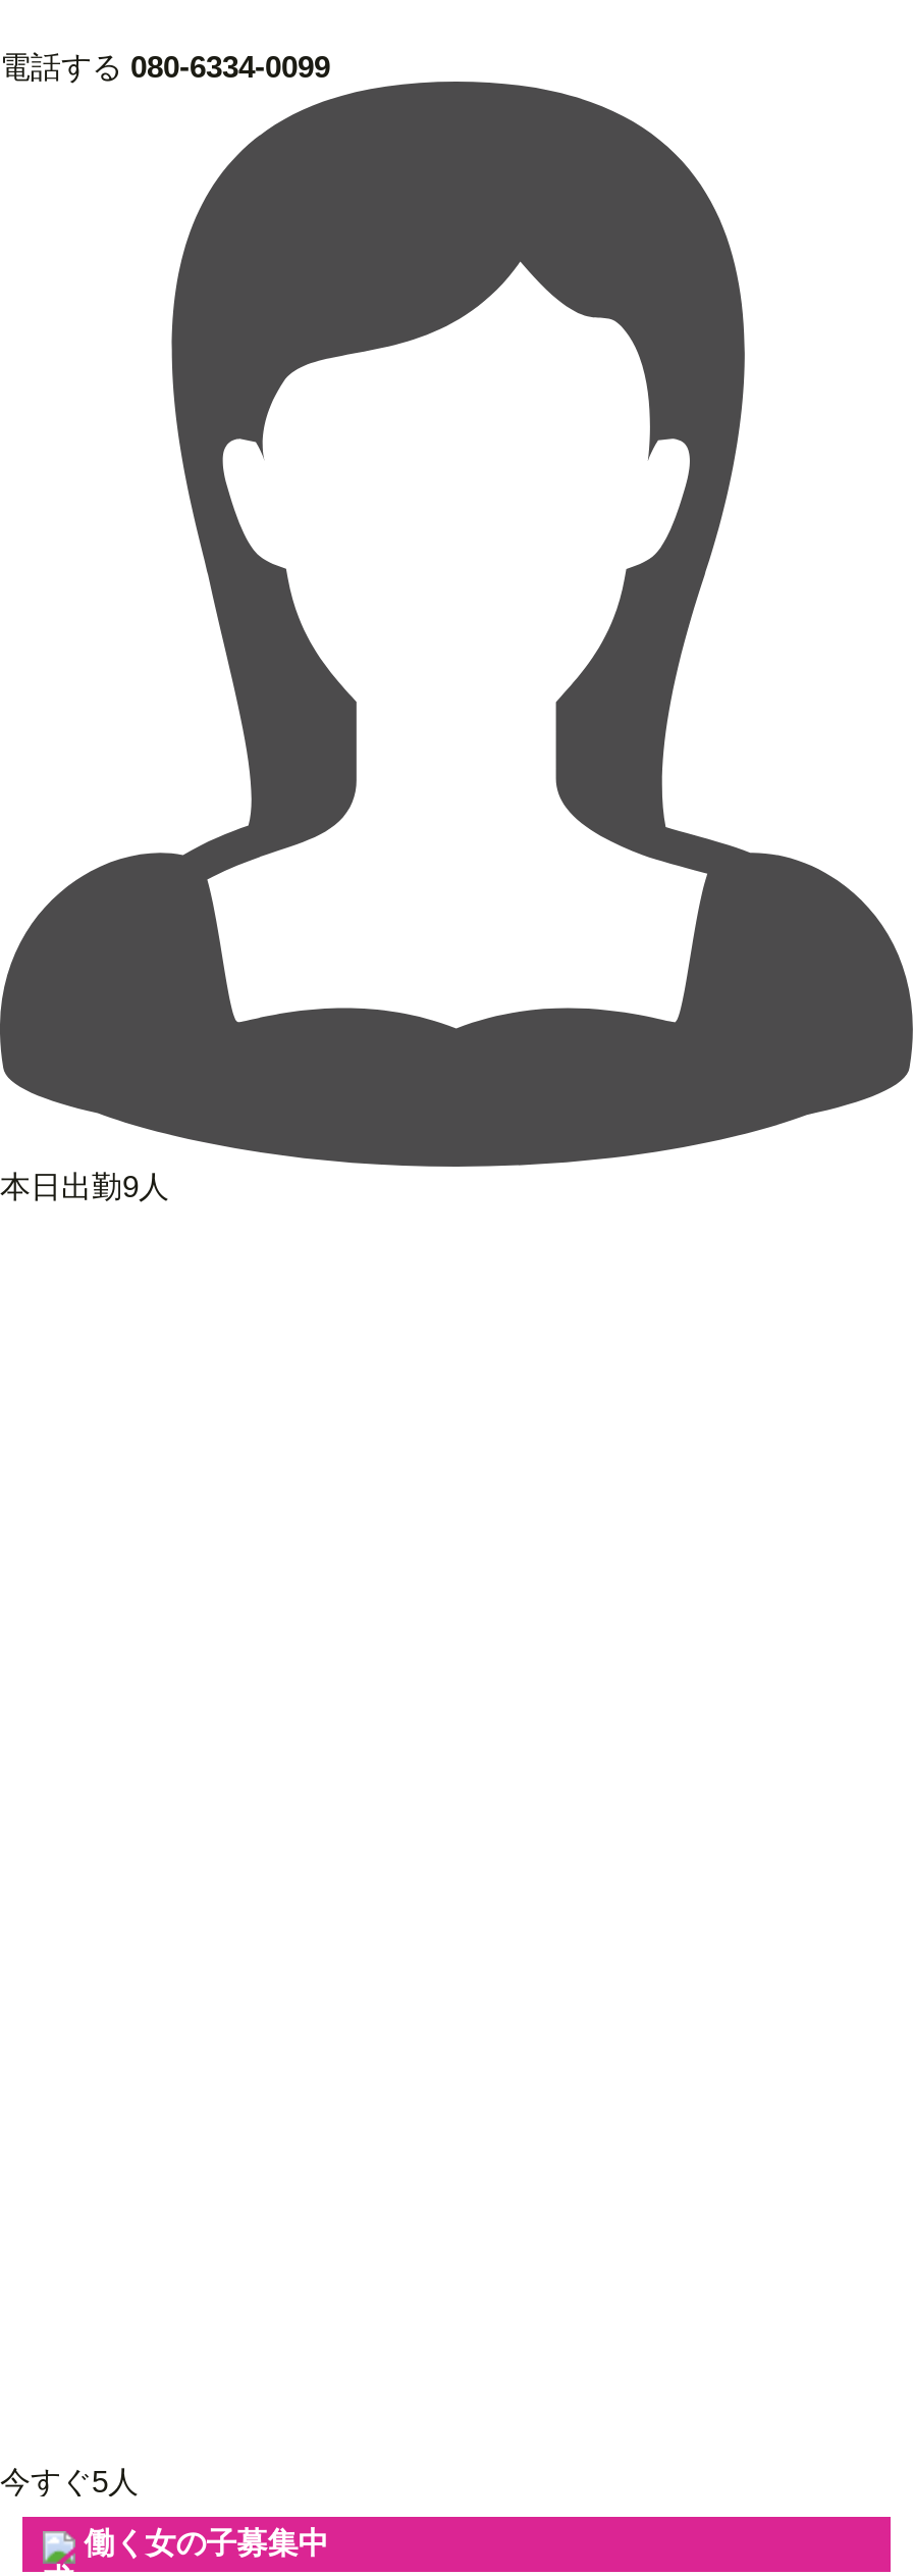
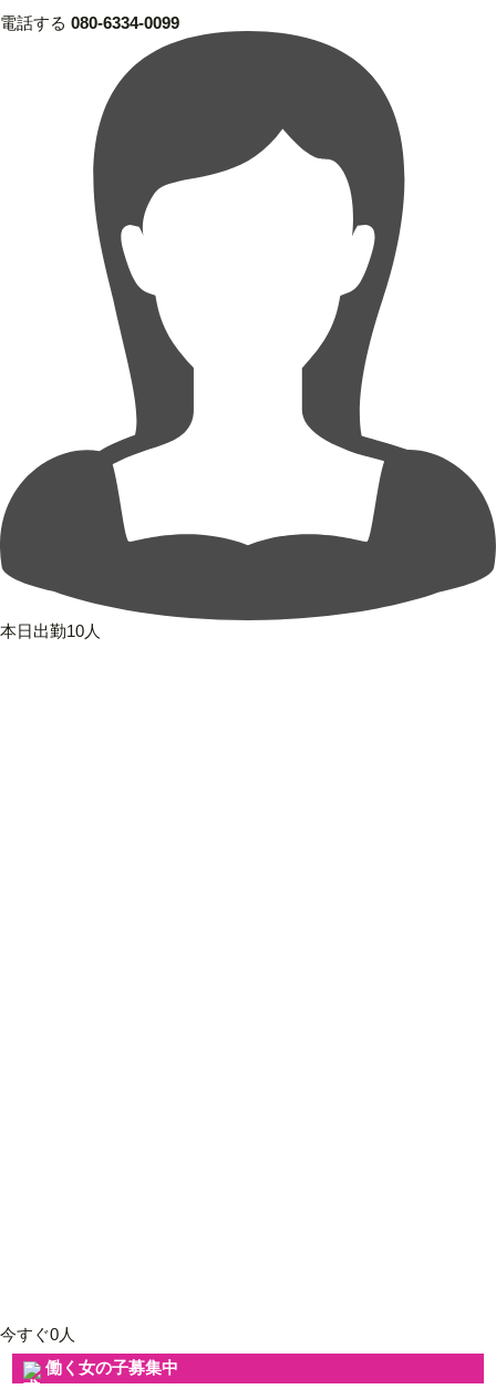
- 本日出勤9人
+ 本日出勤10人

- 今すぐ5人
+ 今すぐ0人
